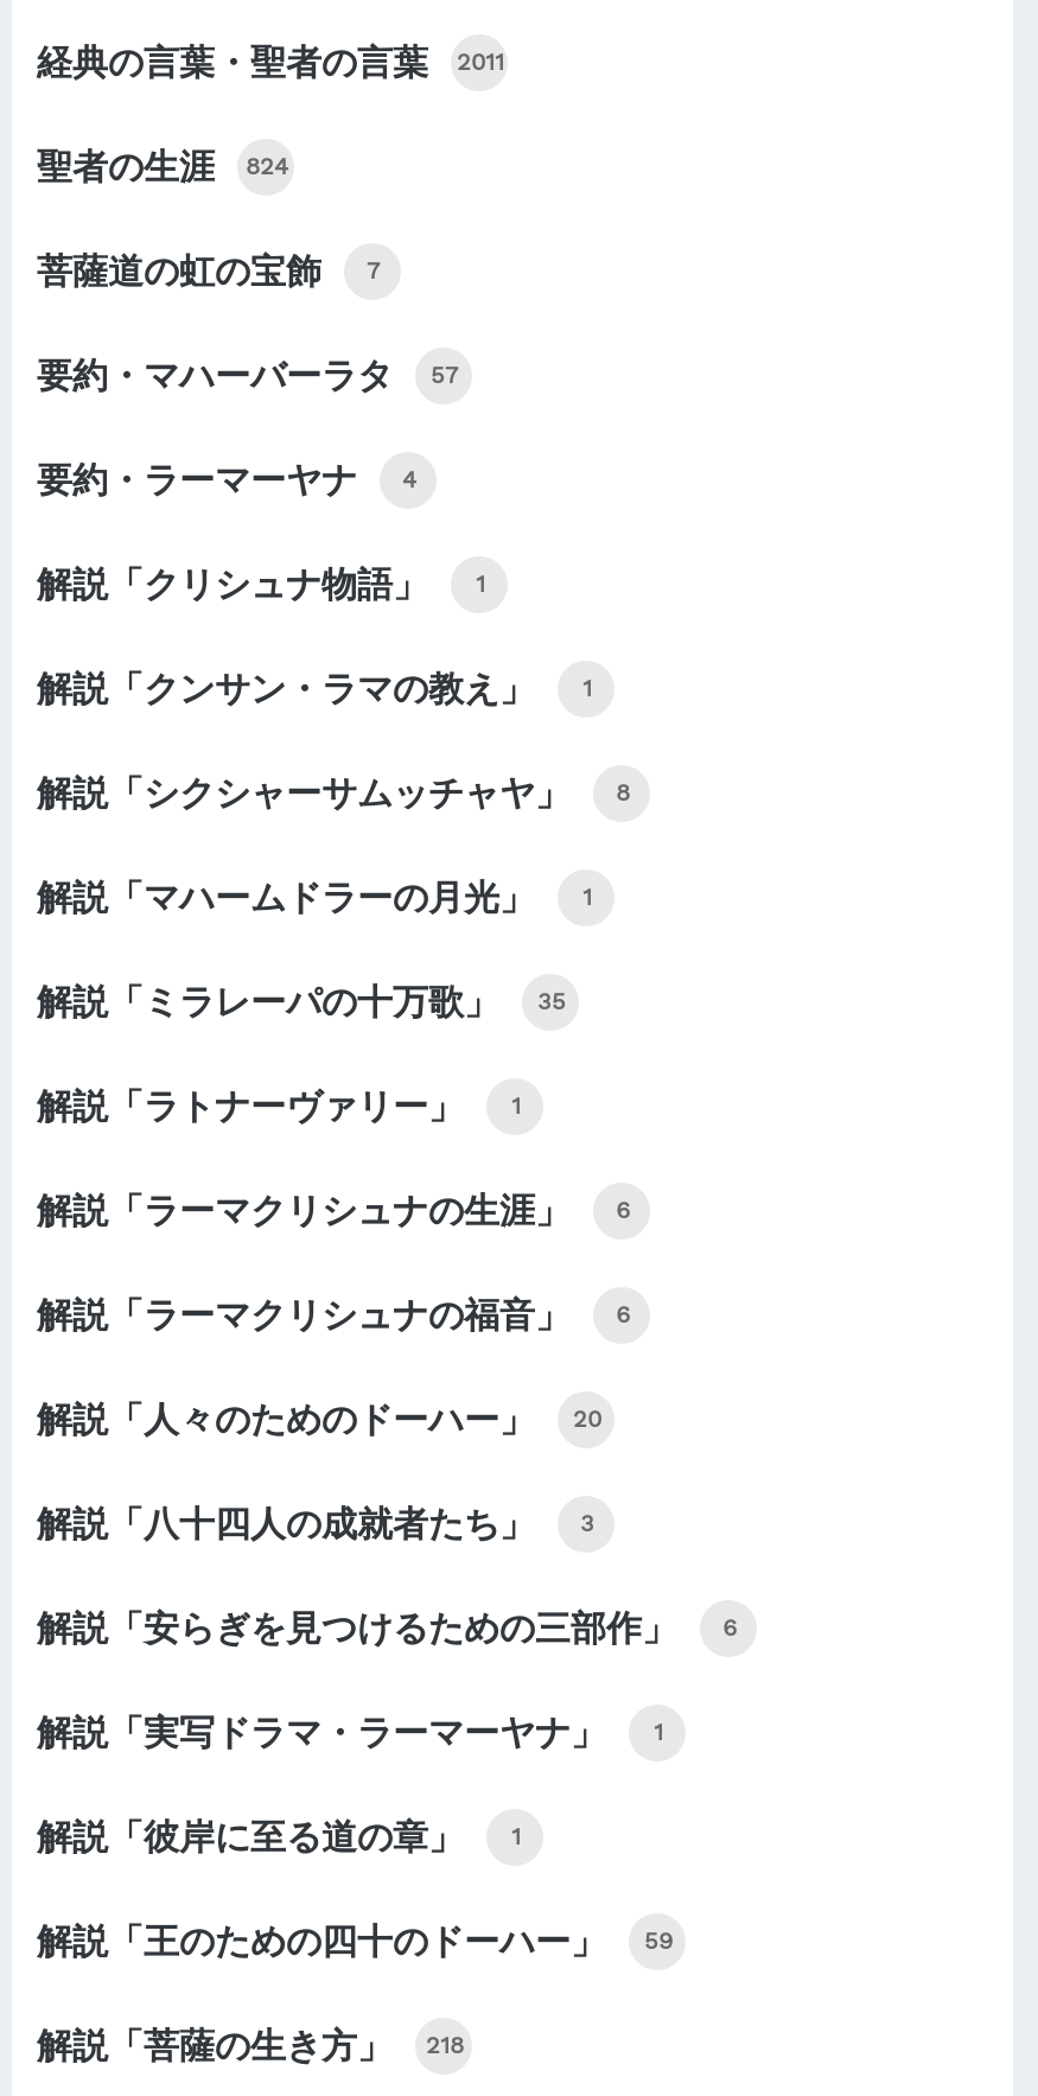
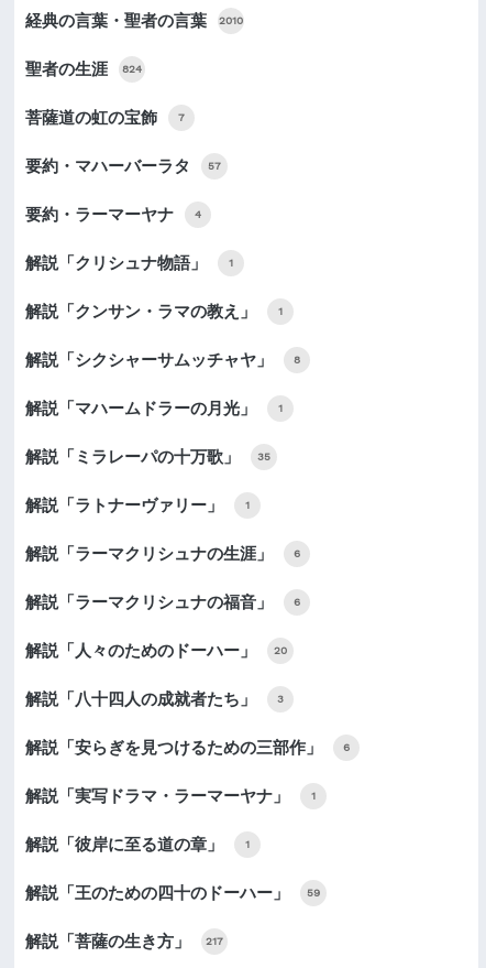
- 経典の言葉・聖者の言葉 2011
+ 経典の言葉・聖者の言葉 2010

- 解説「菩薩の生き方」 218
+ 解説「菩薩の生き方」 217
